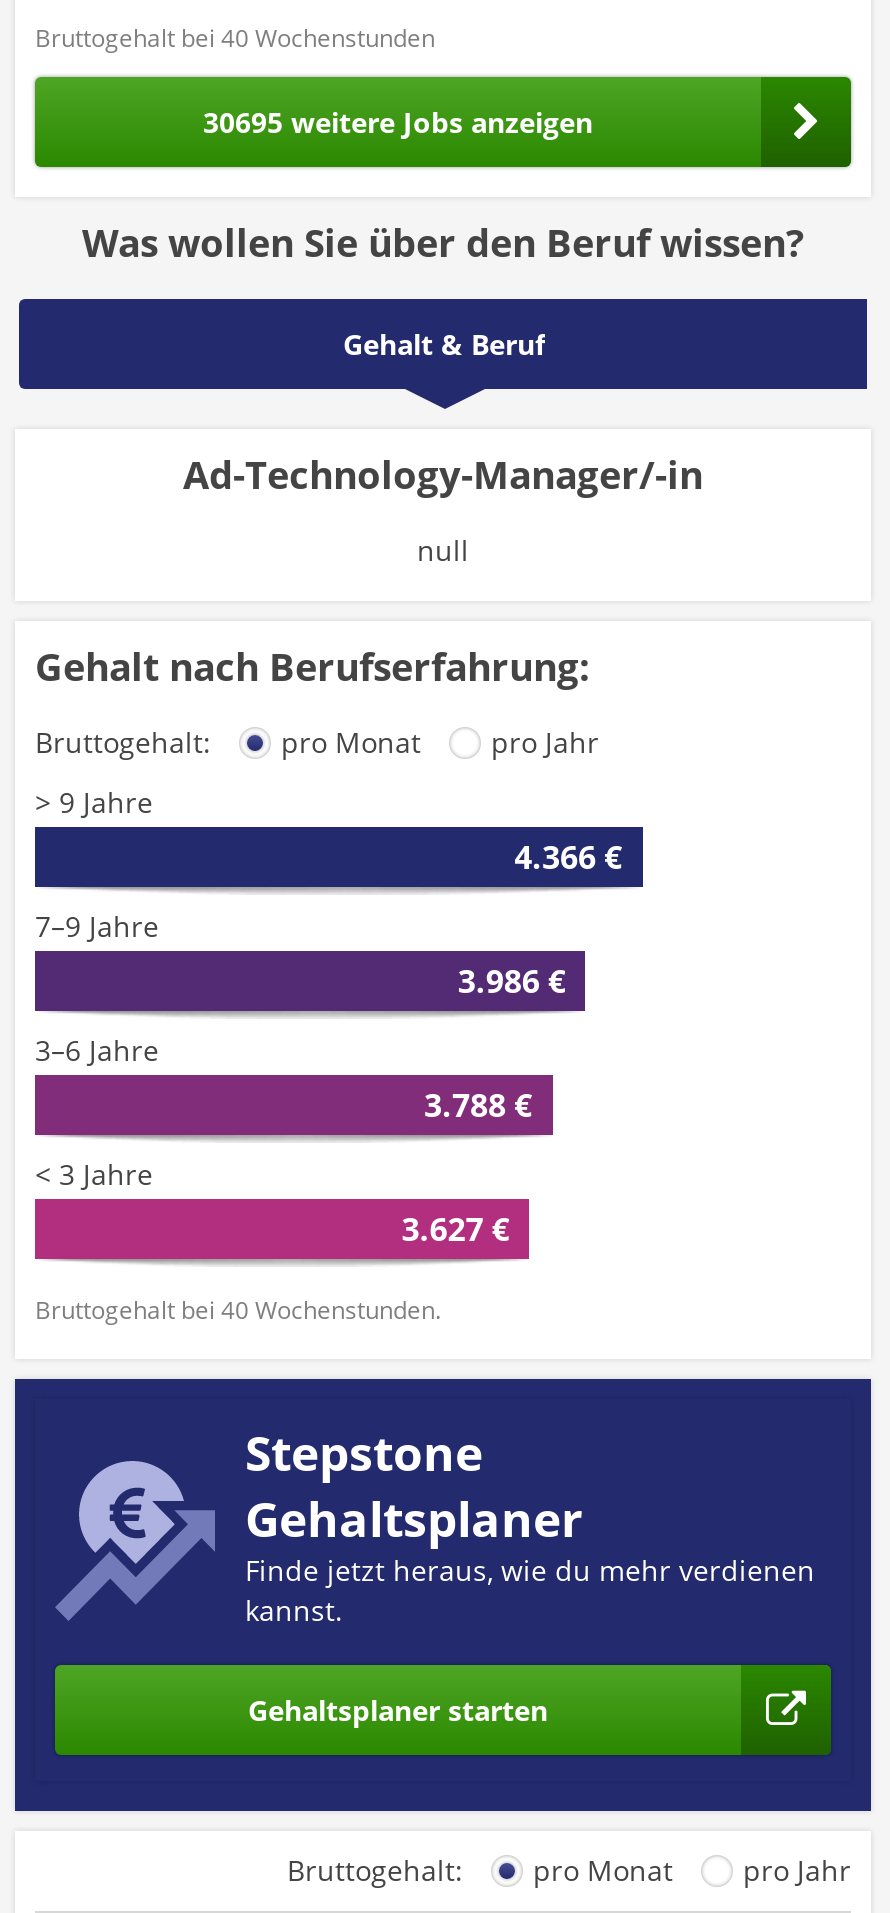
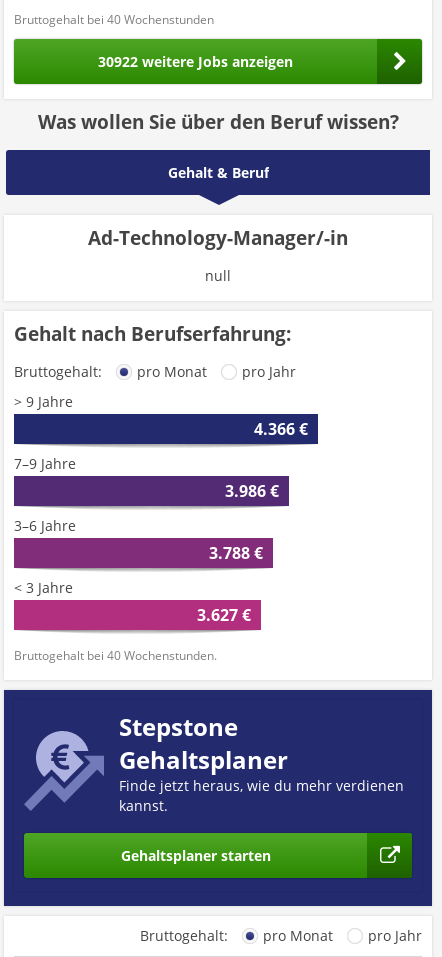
- 30695 weitere Jobs anzeigen
+ 30922 weitere Jobs anzeigen
